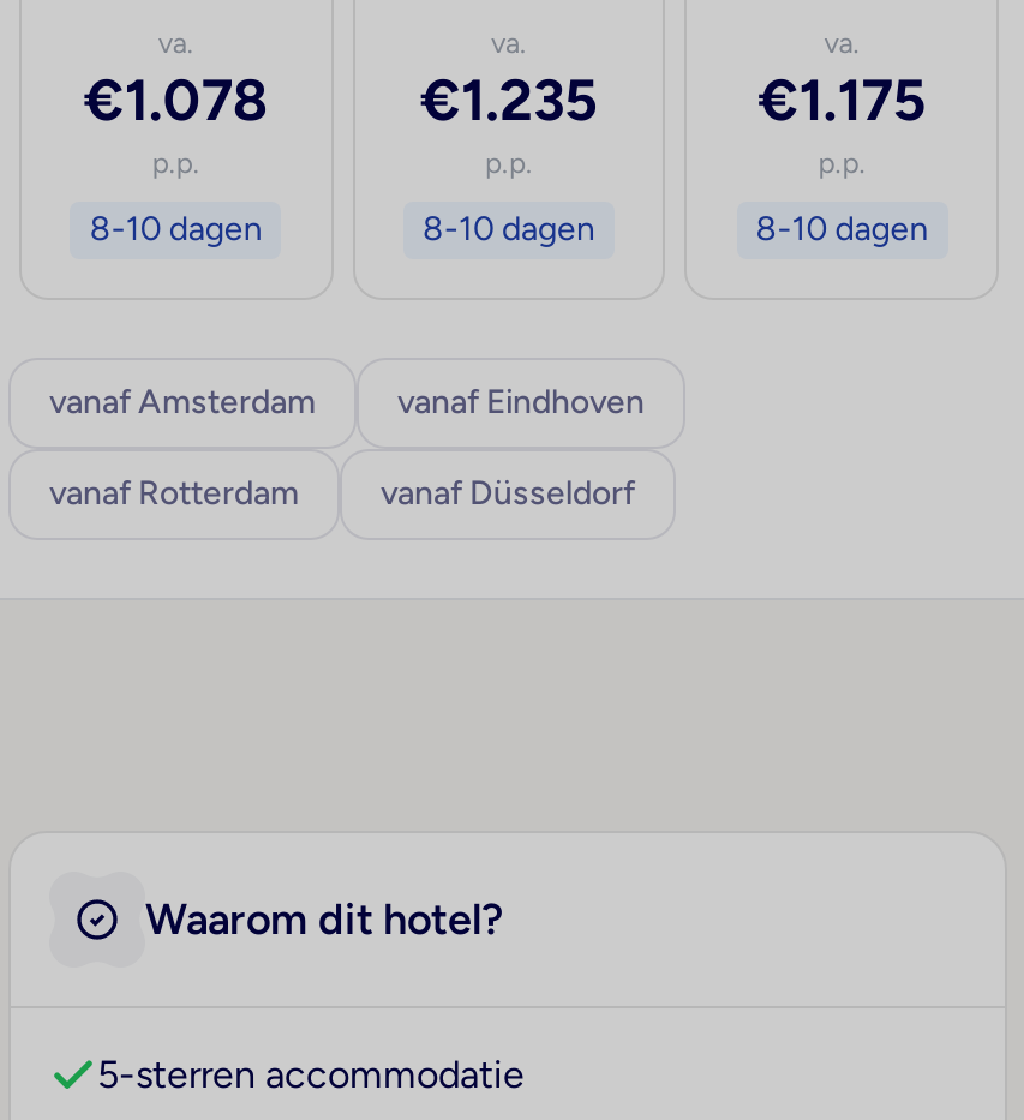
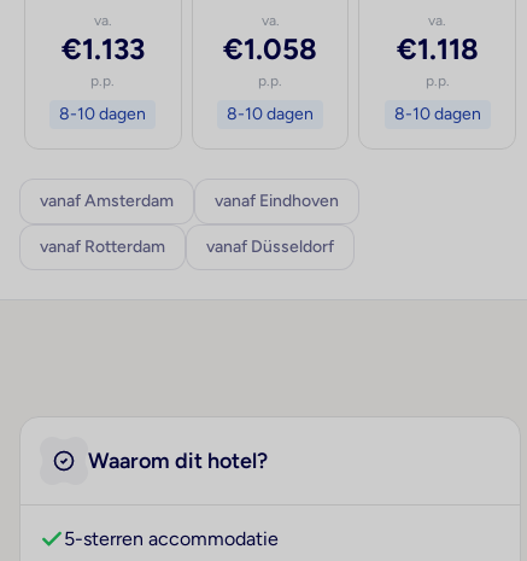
- €1.078
+ €1.133

- €1.235
+ €1.058

- €1.175
+ €1.118
